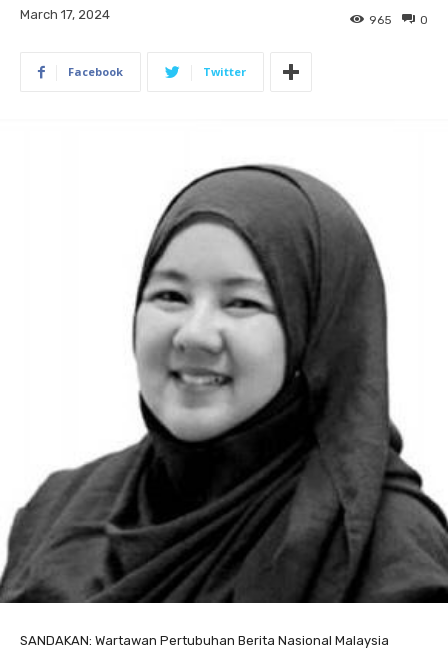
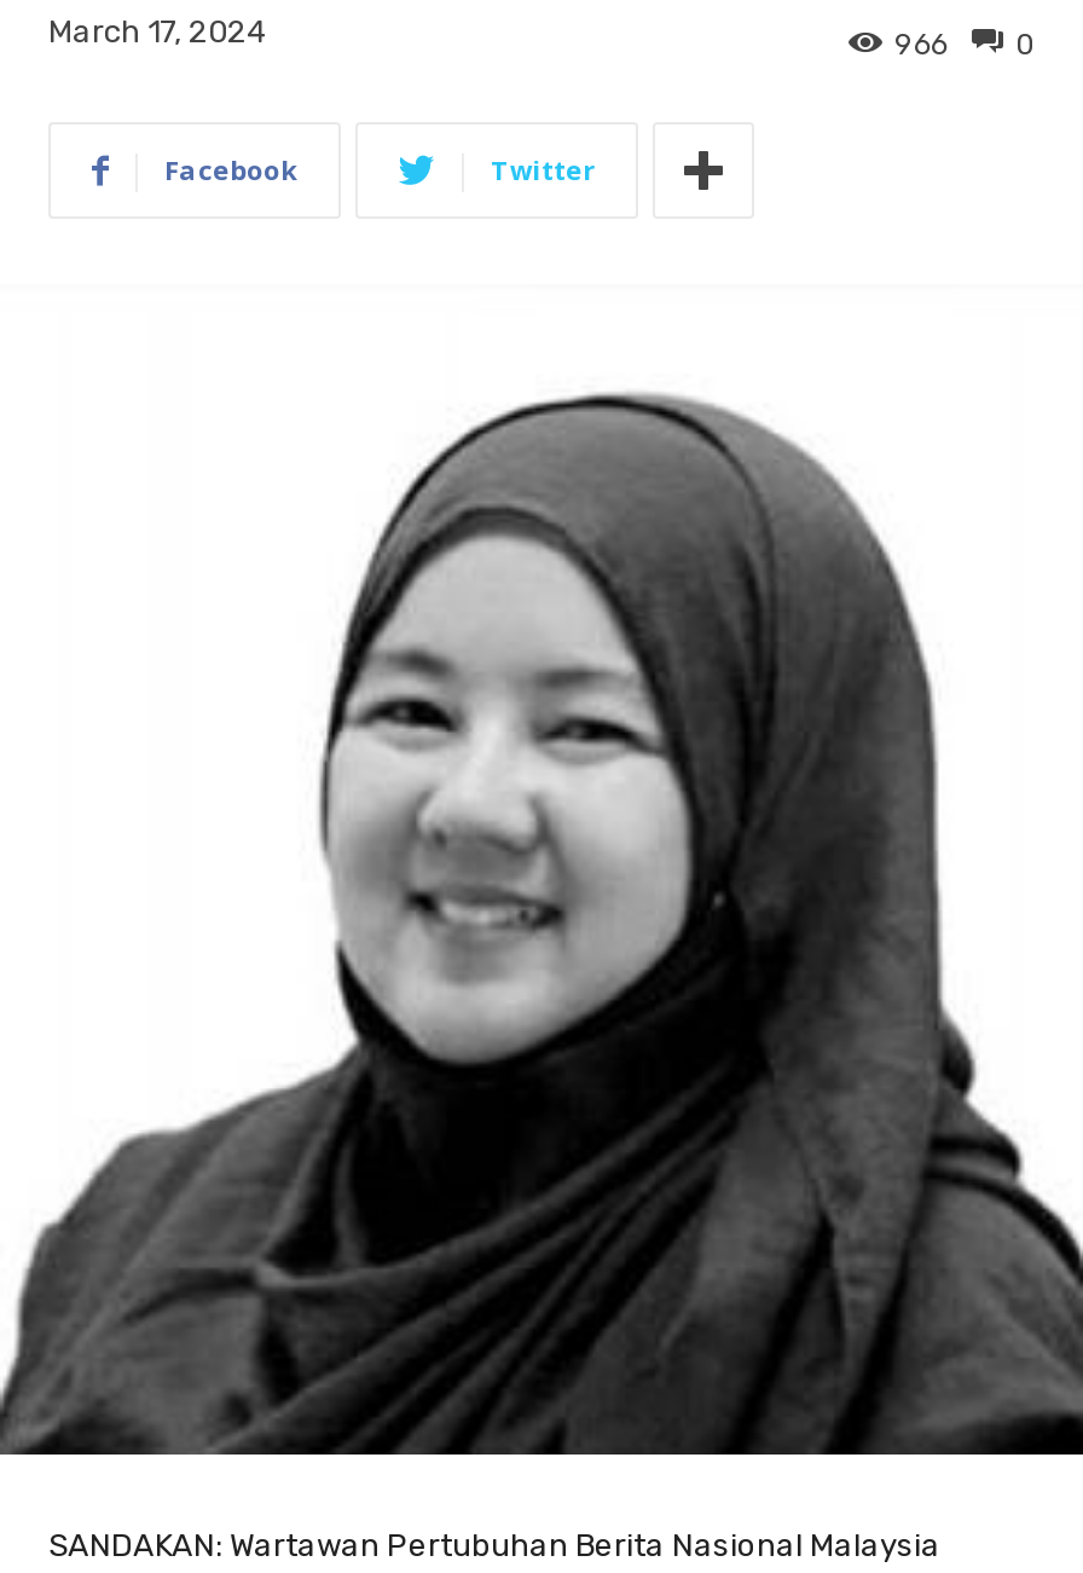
- 965
+ 966
